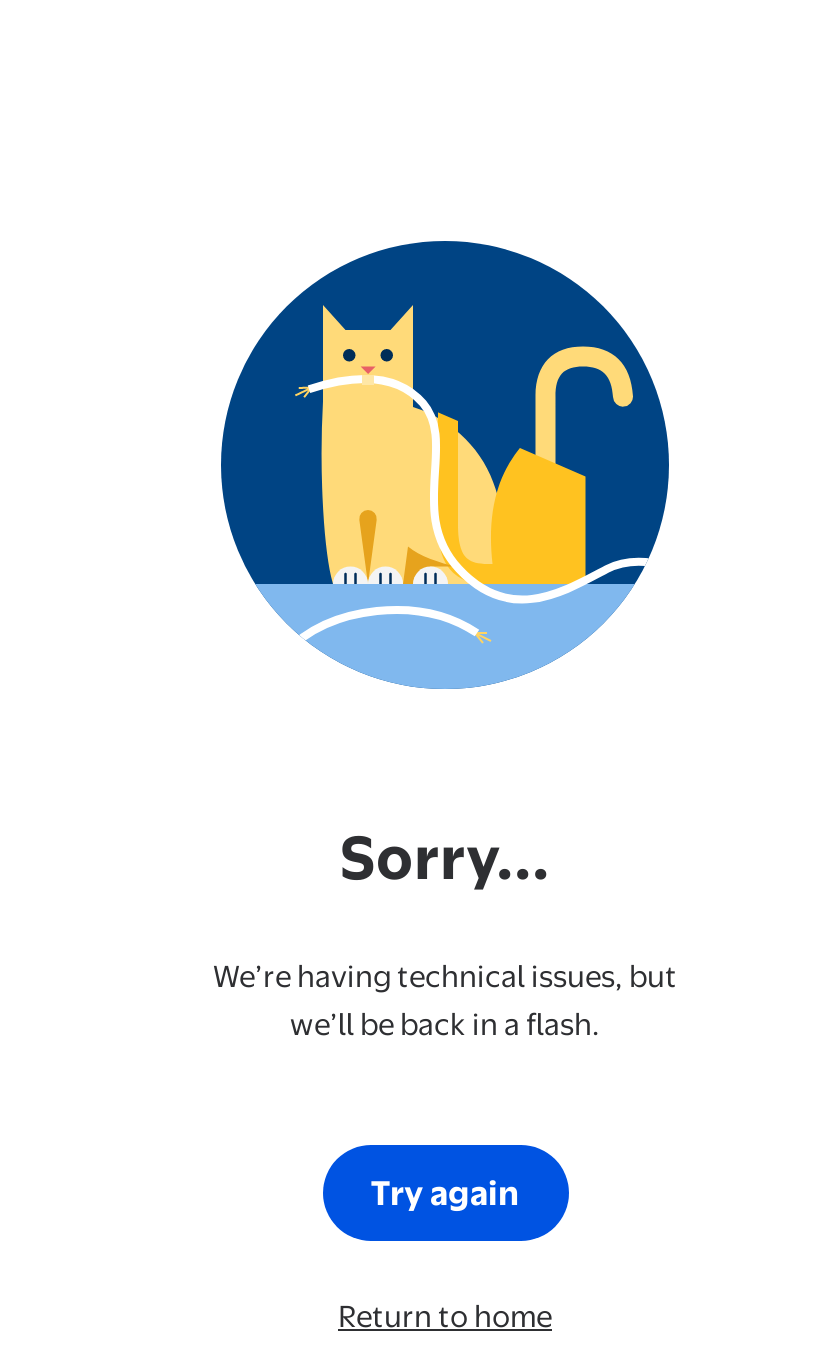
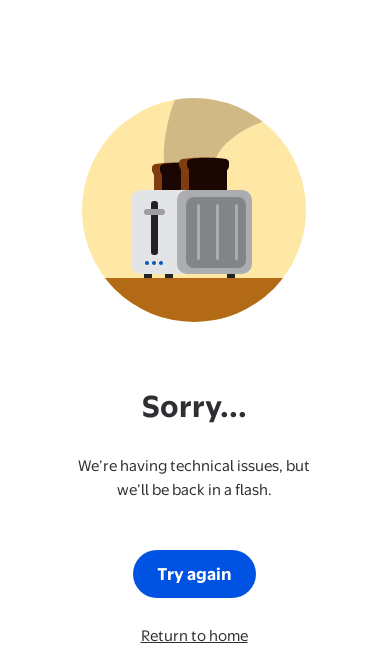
- [image]
+ [image]
